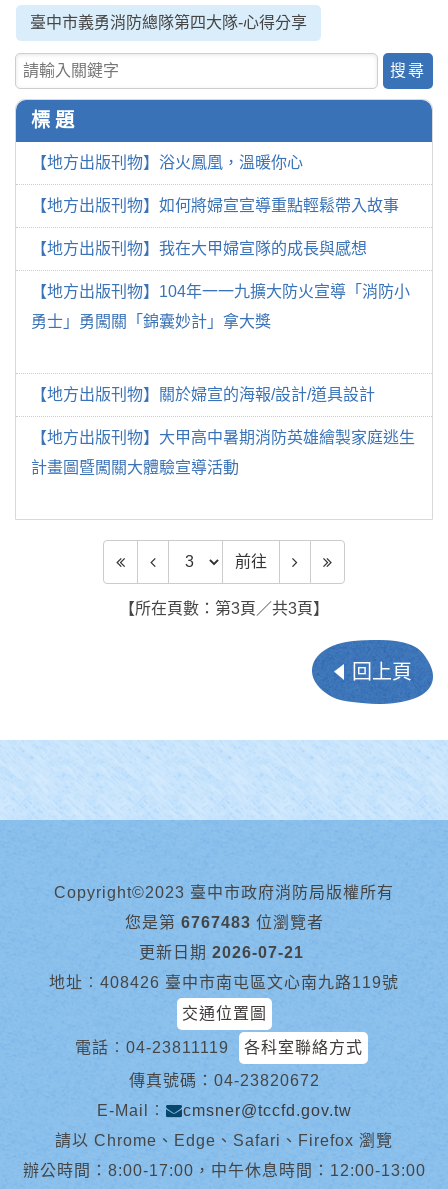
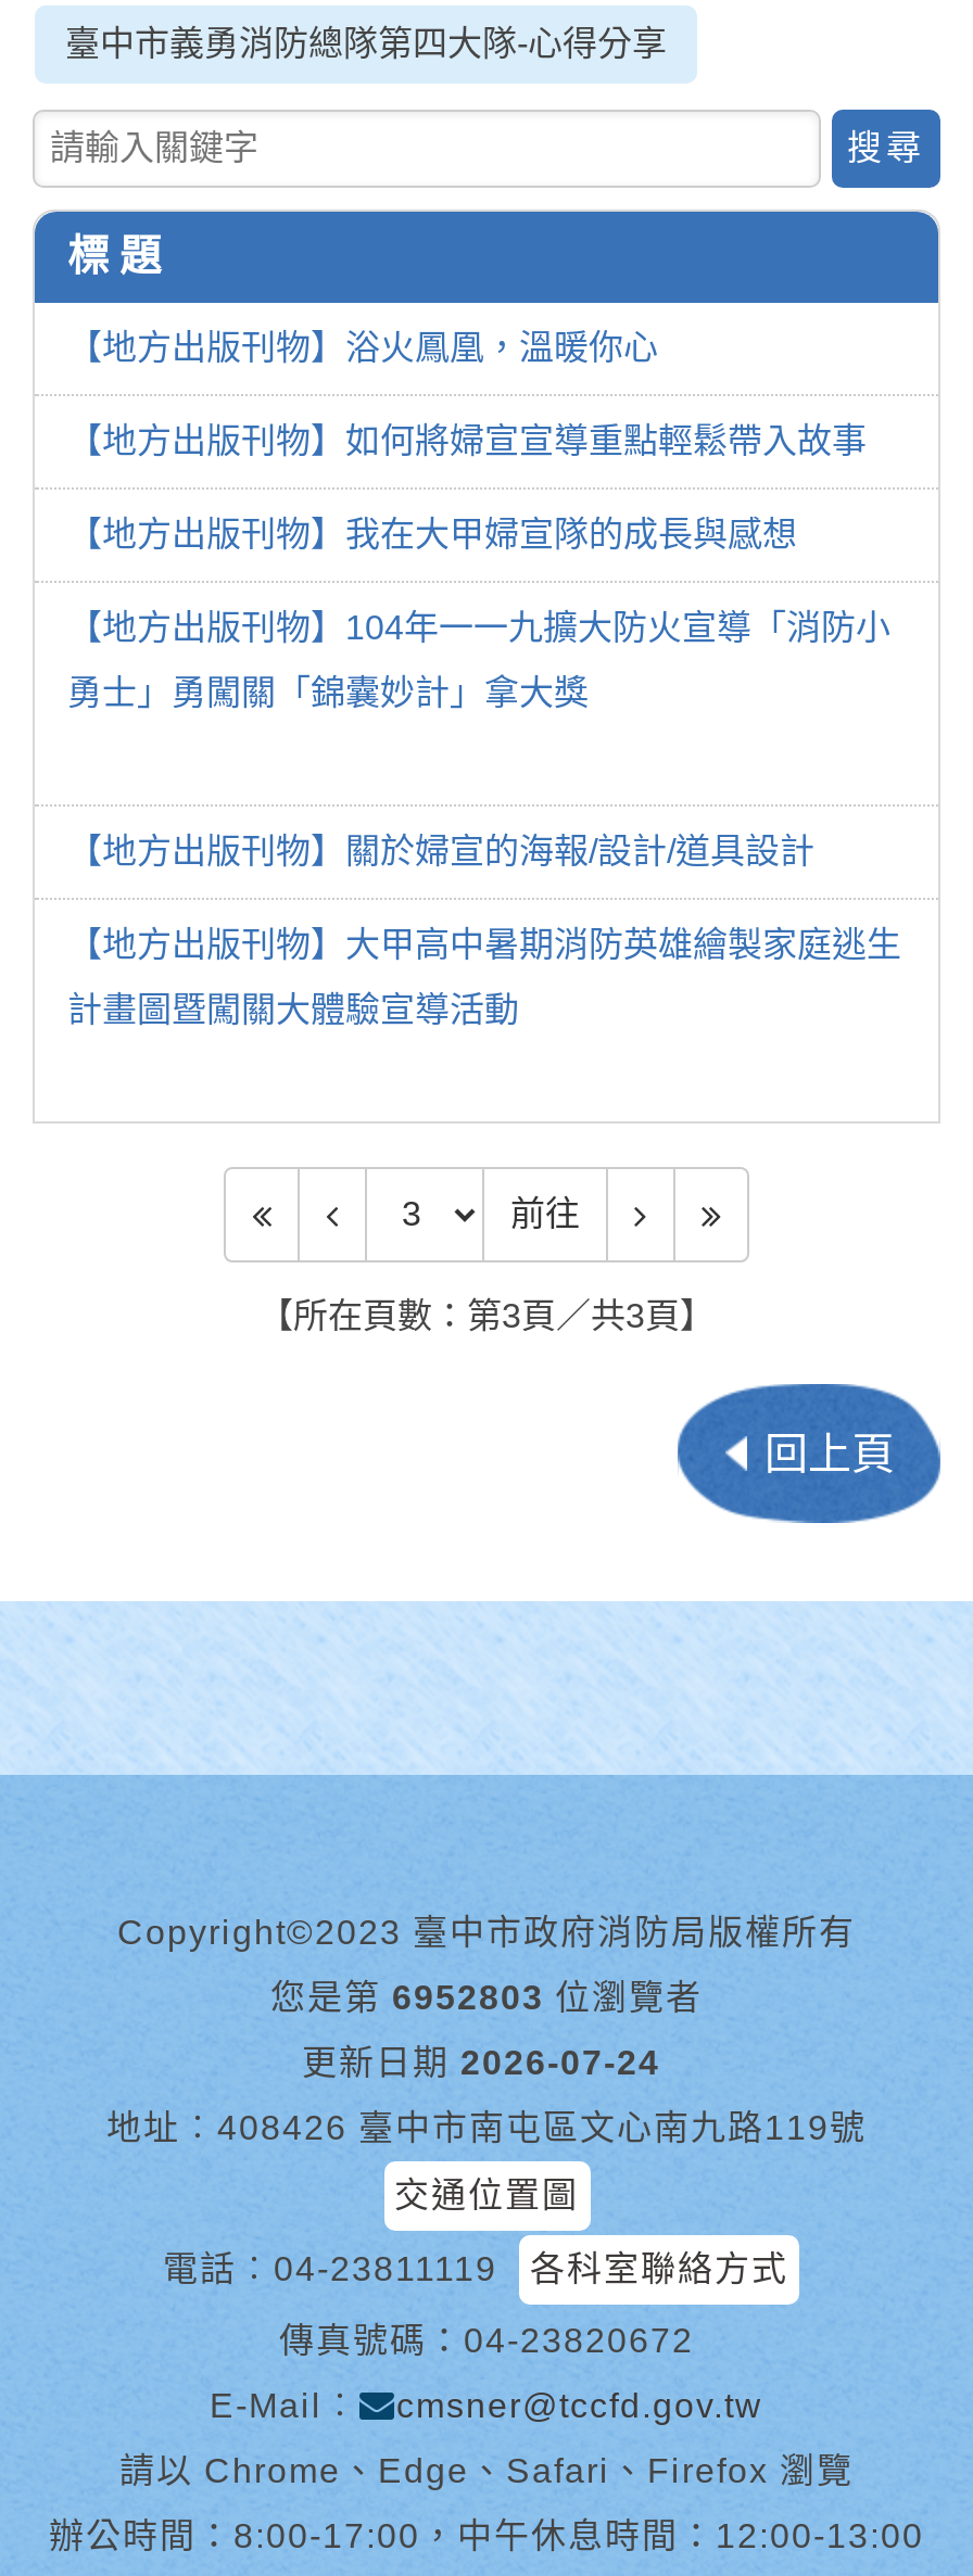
- 您是第 6767483 位瀏覽者
+ 您是第 6952803 位瀏覽者

- 更新日期 2026-07-21
+ 更新日期 2026-07-24
